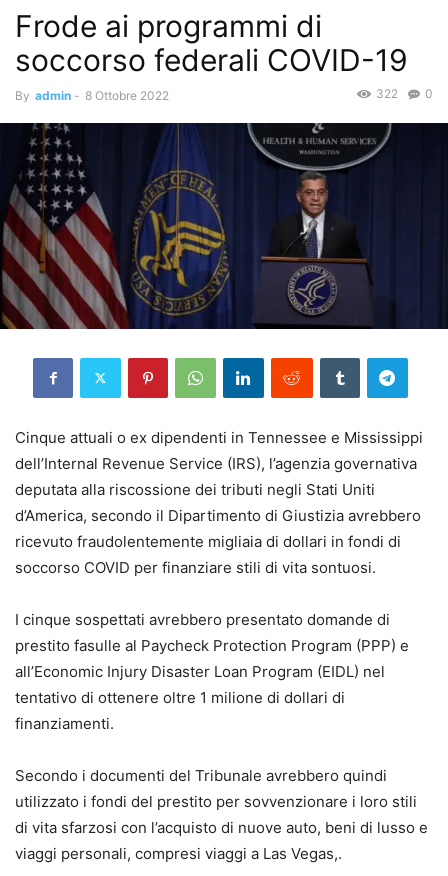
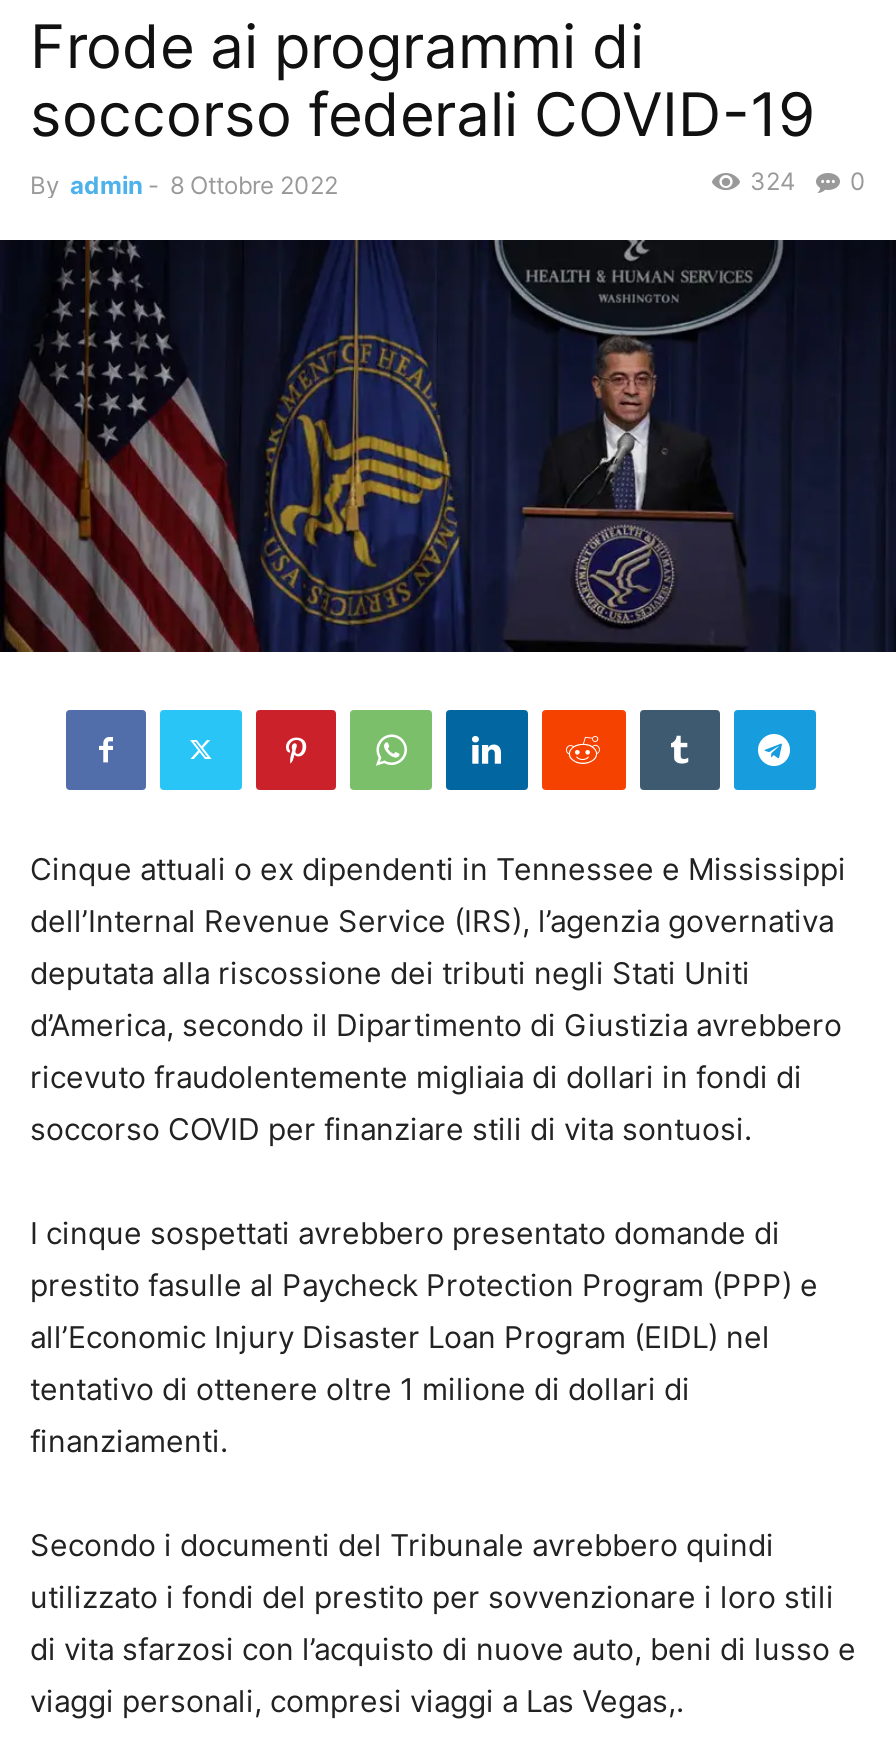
- 322 0
+ 324 0
